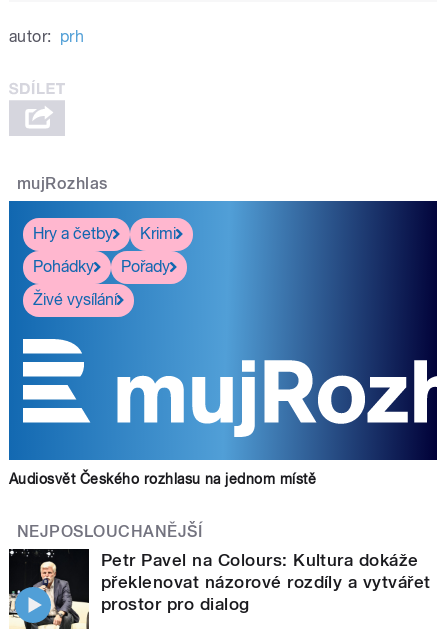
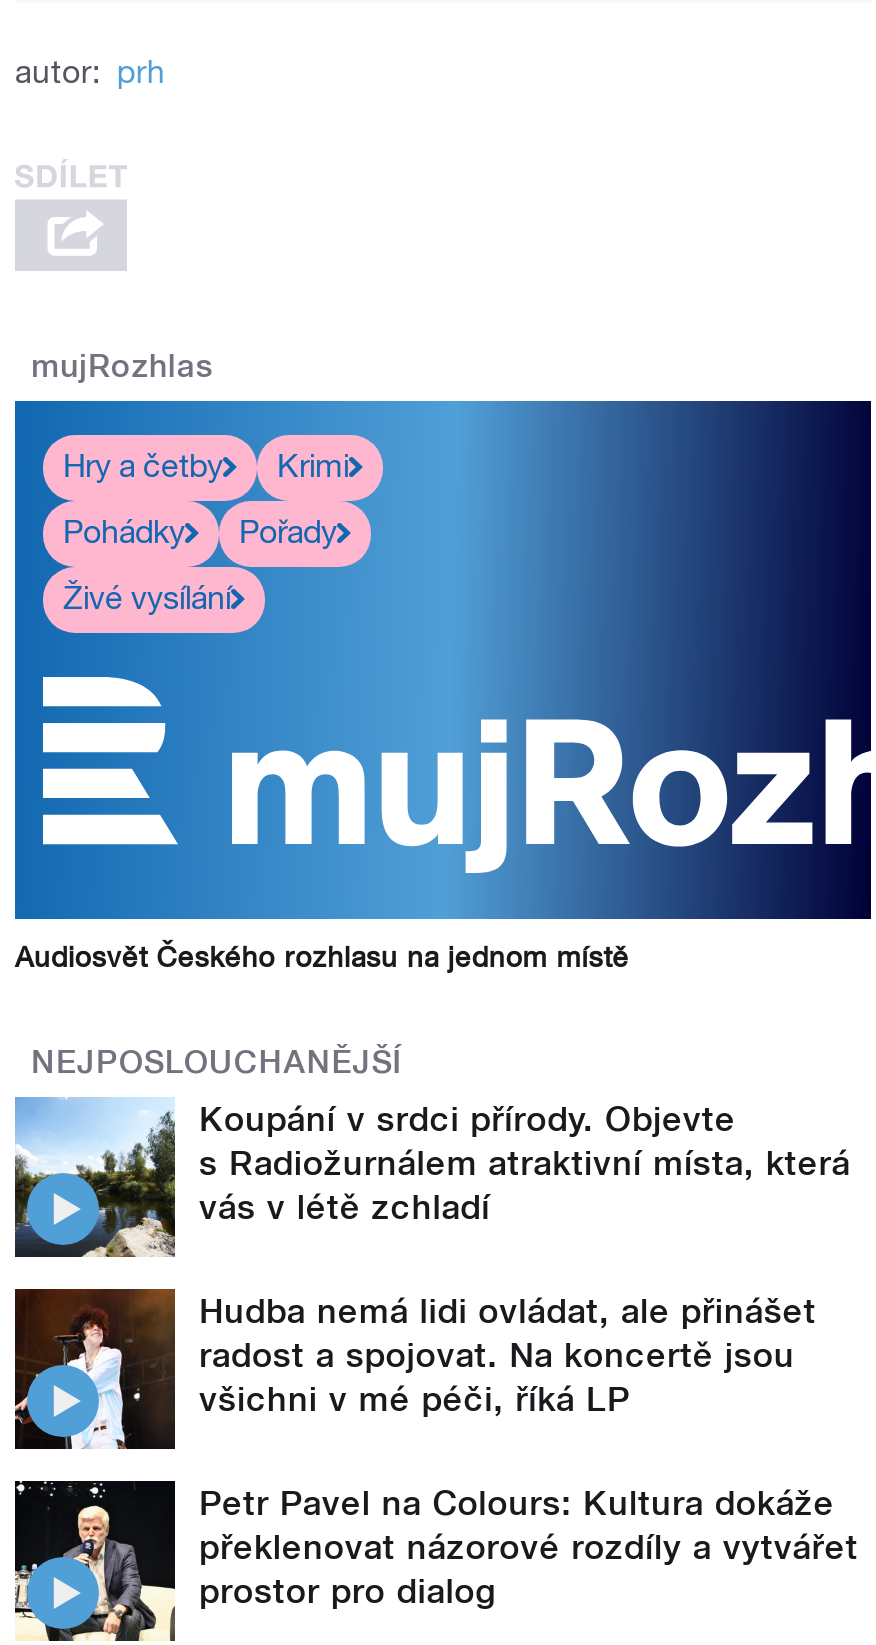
+ [image]
+ Koupání v srdci přírody. Objevte
+ s Radiožurnálem atraktivní místa, která
+ vás v létě zchladí
+ Hudba nemá lidi ovládat, ale přinášet
+ radost a spojovat. Na koncertě jsou
+ všichni v mé péči, říká LP

+ [image]
